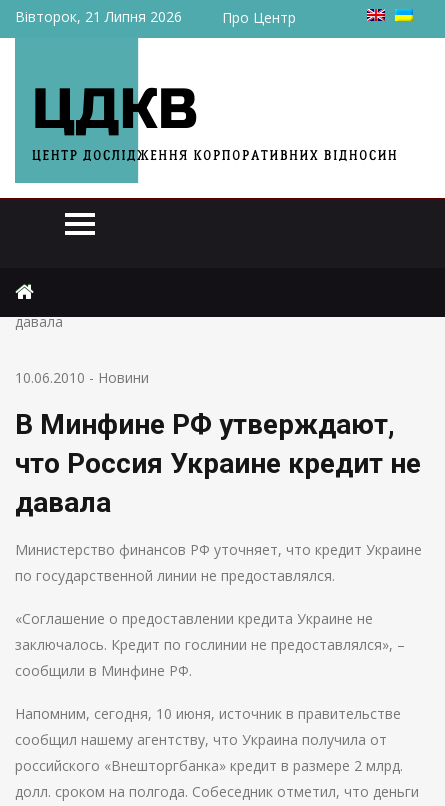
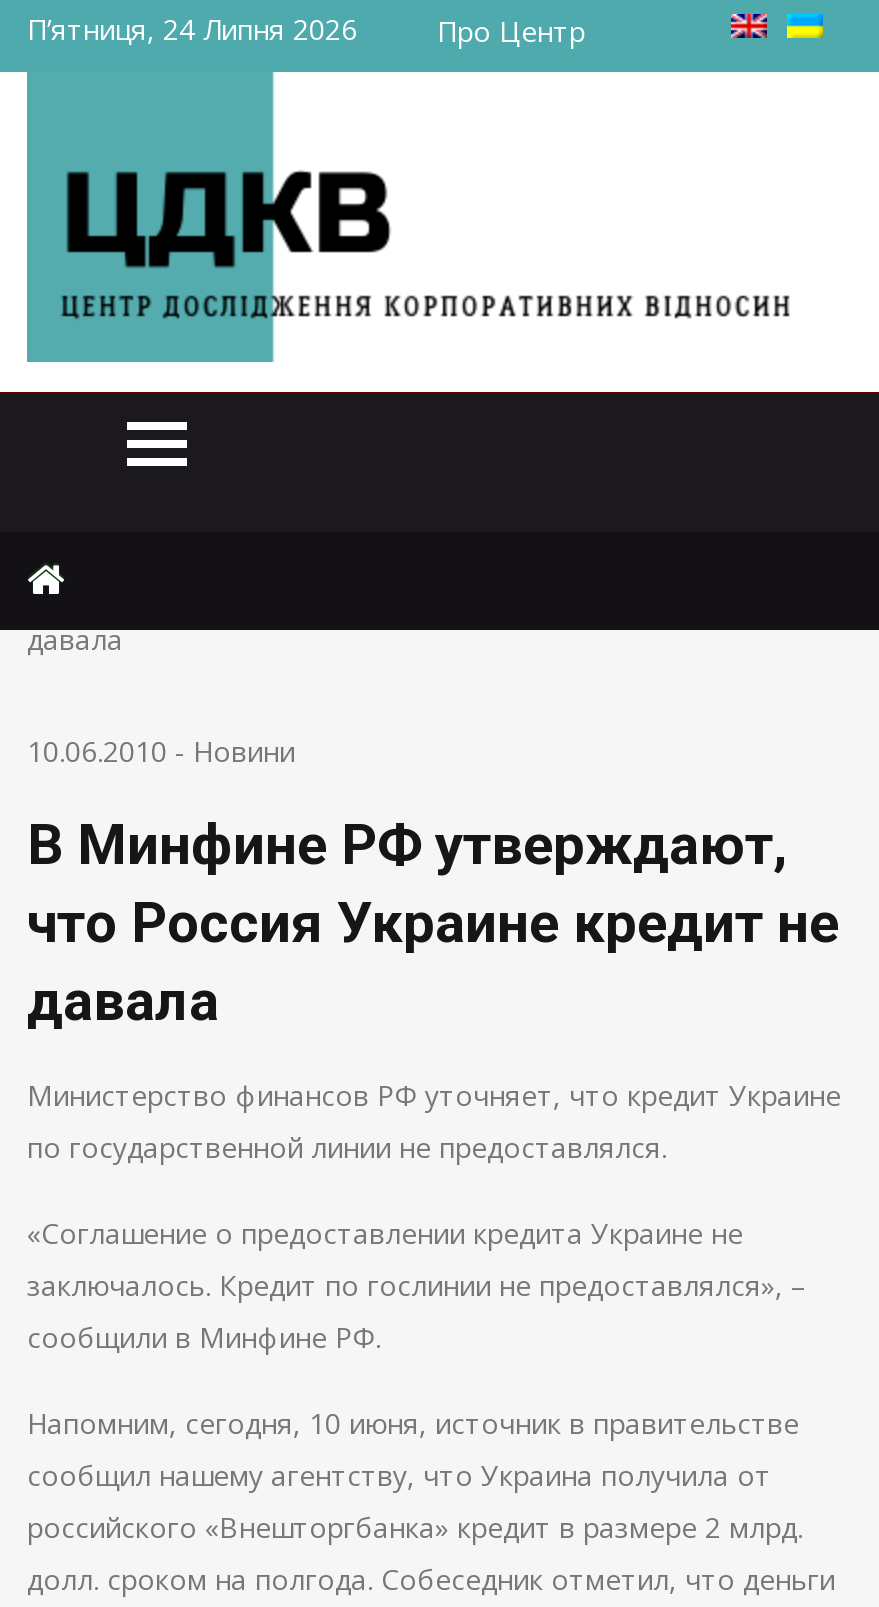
- Вівторок, 21 Липня 2026
+ П’ятниця, 24 Липня 2026
